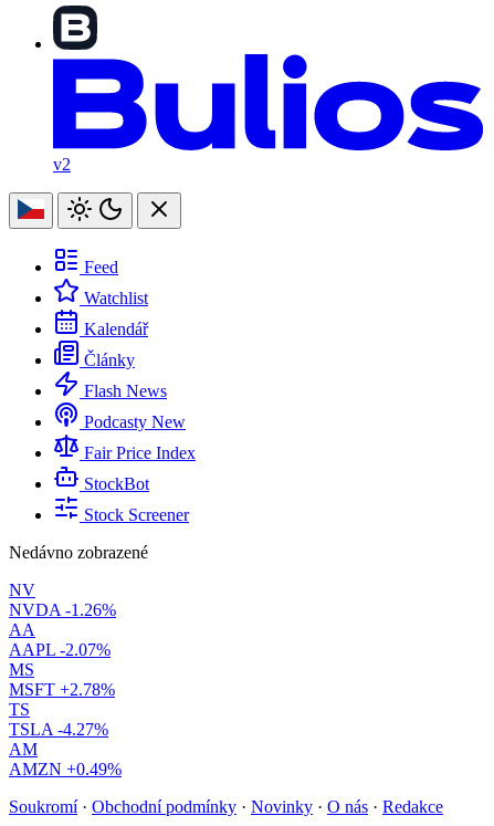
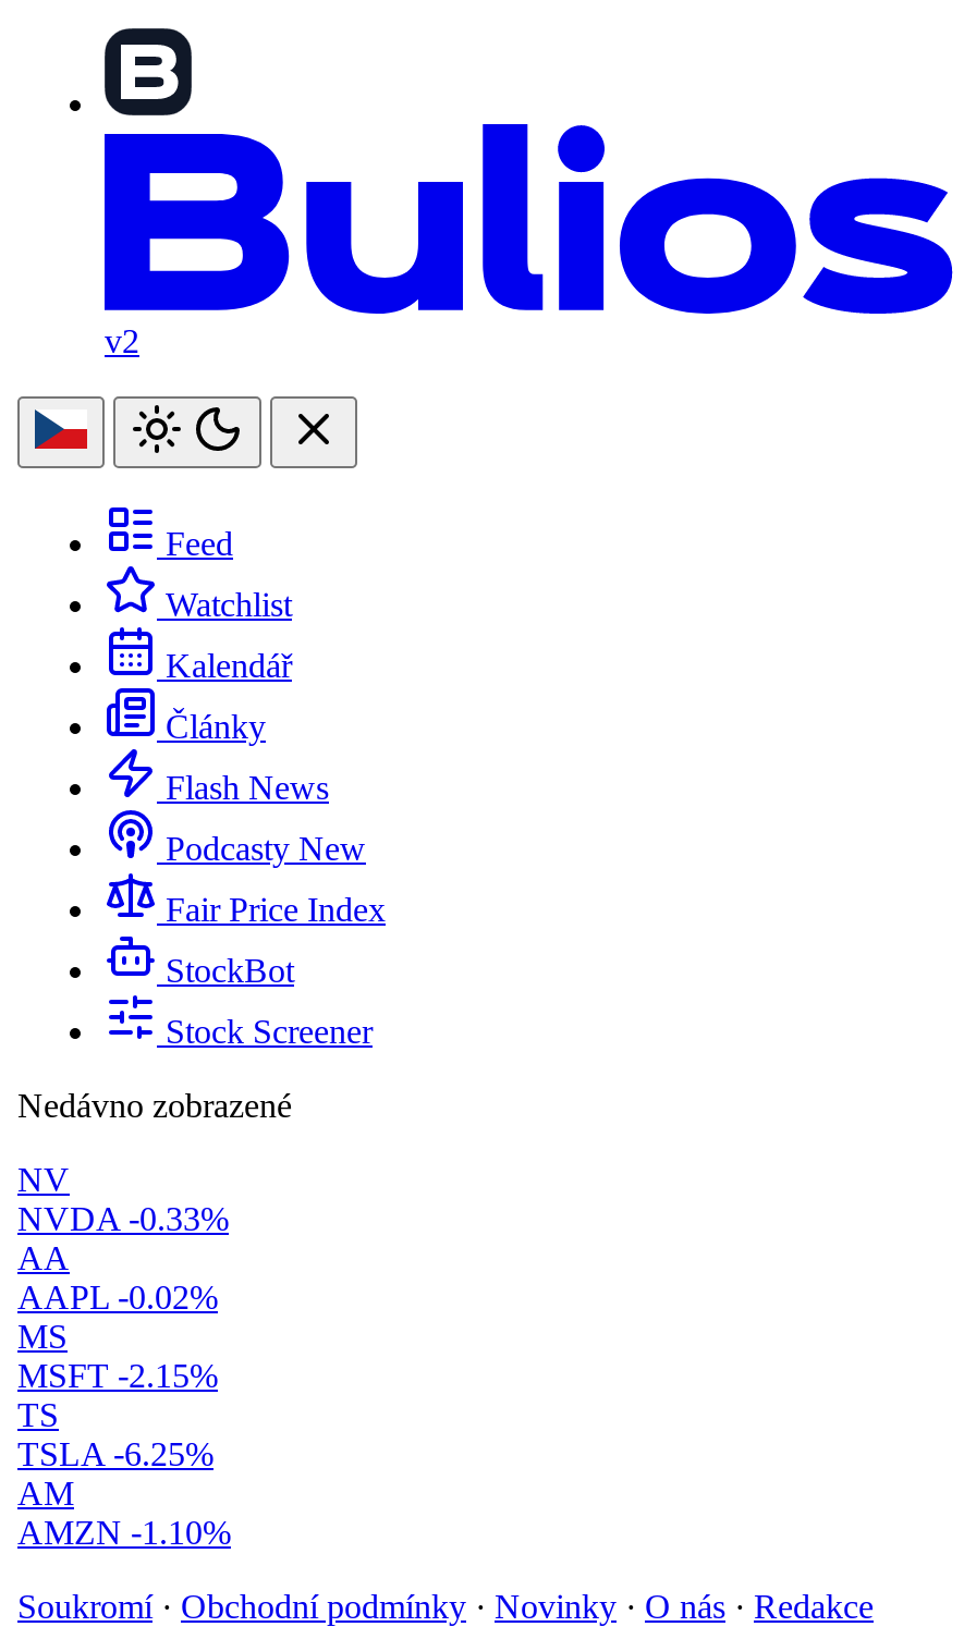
- NVDA -1.26%
+ NVDA -0.33%

- AAPL -2.07%
+ AAPL -0.02%

- MSFT +2.78%
+ MSFT -2.15%

- TSLA -4.27%
+ TSLA -6.25%

- AMZN +0.49%
+ AMZN -1.10%
